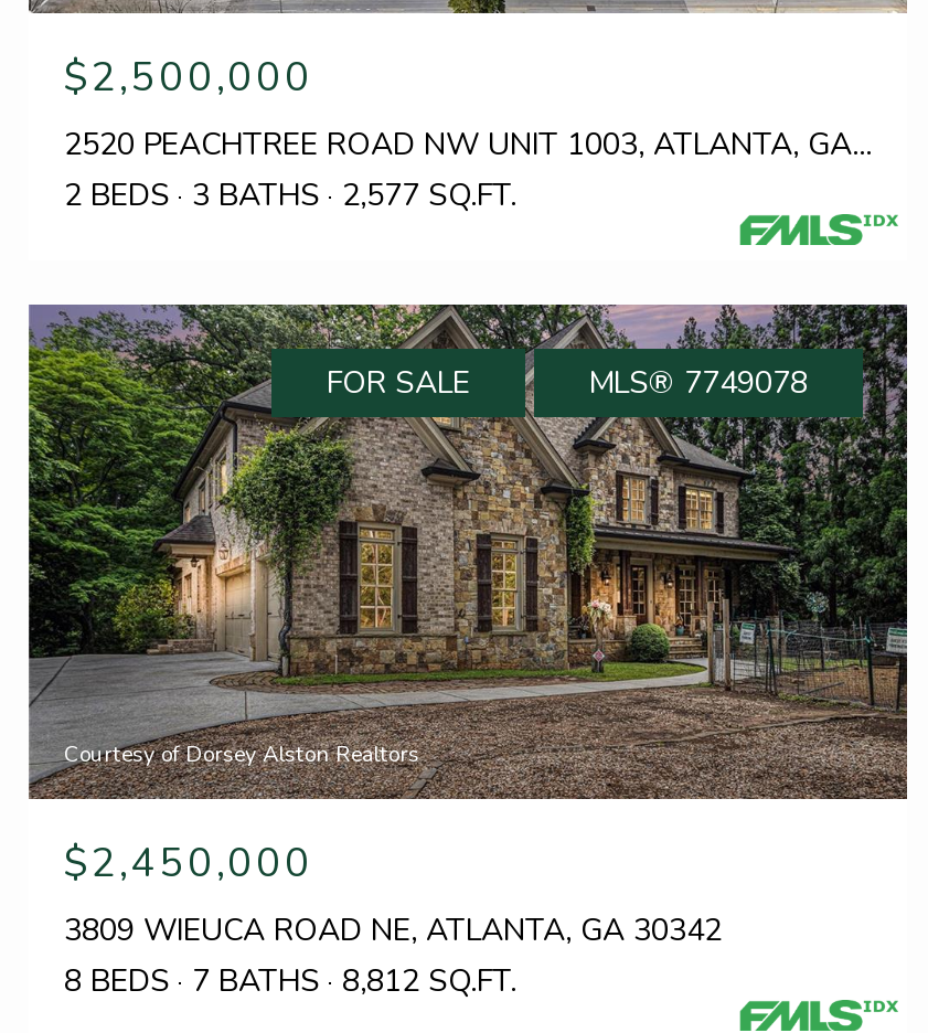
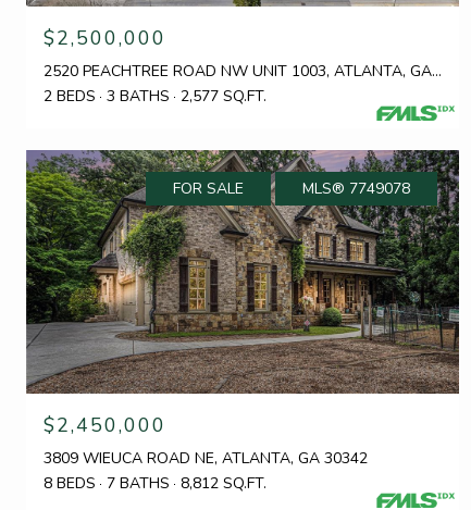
- Courtesy of Dorsey Alston Realtors
